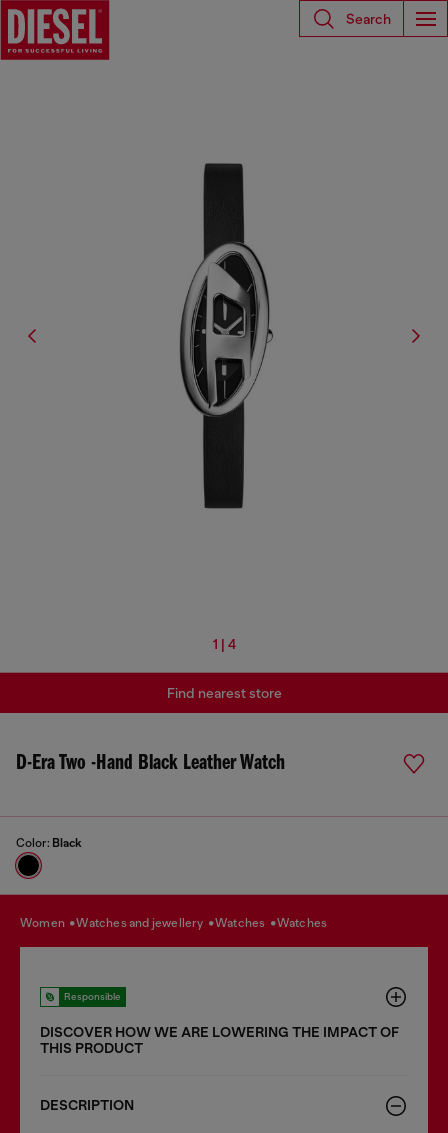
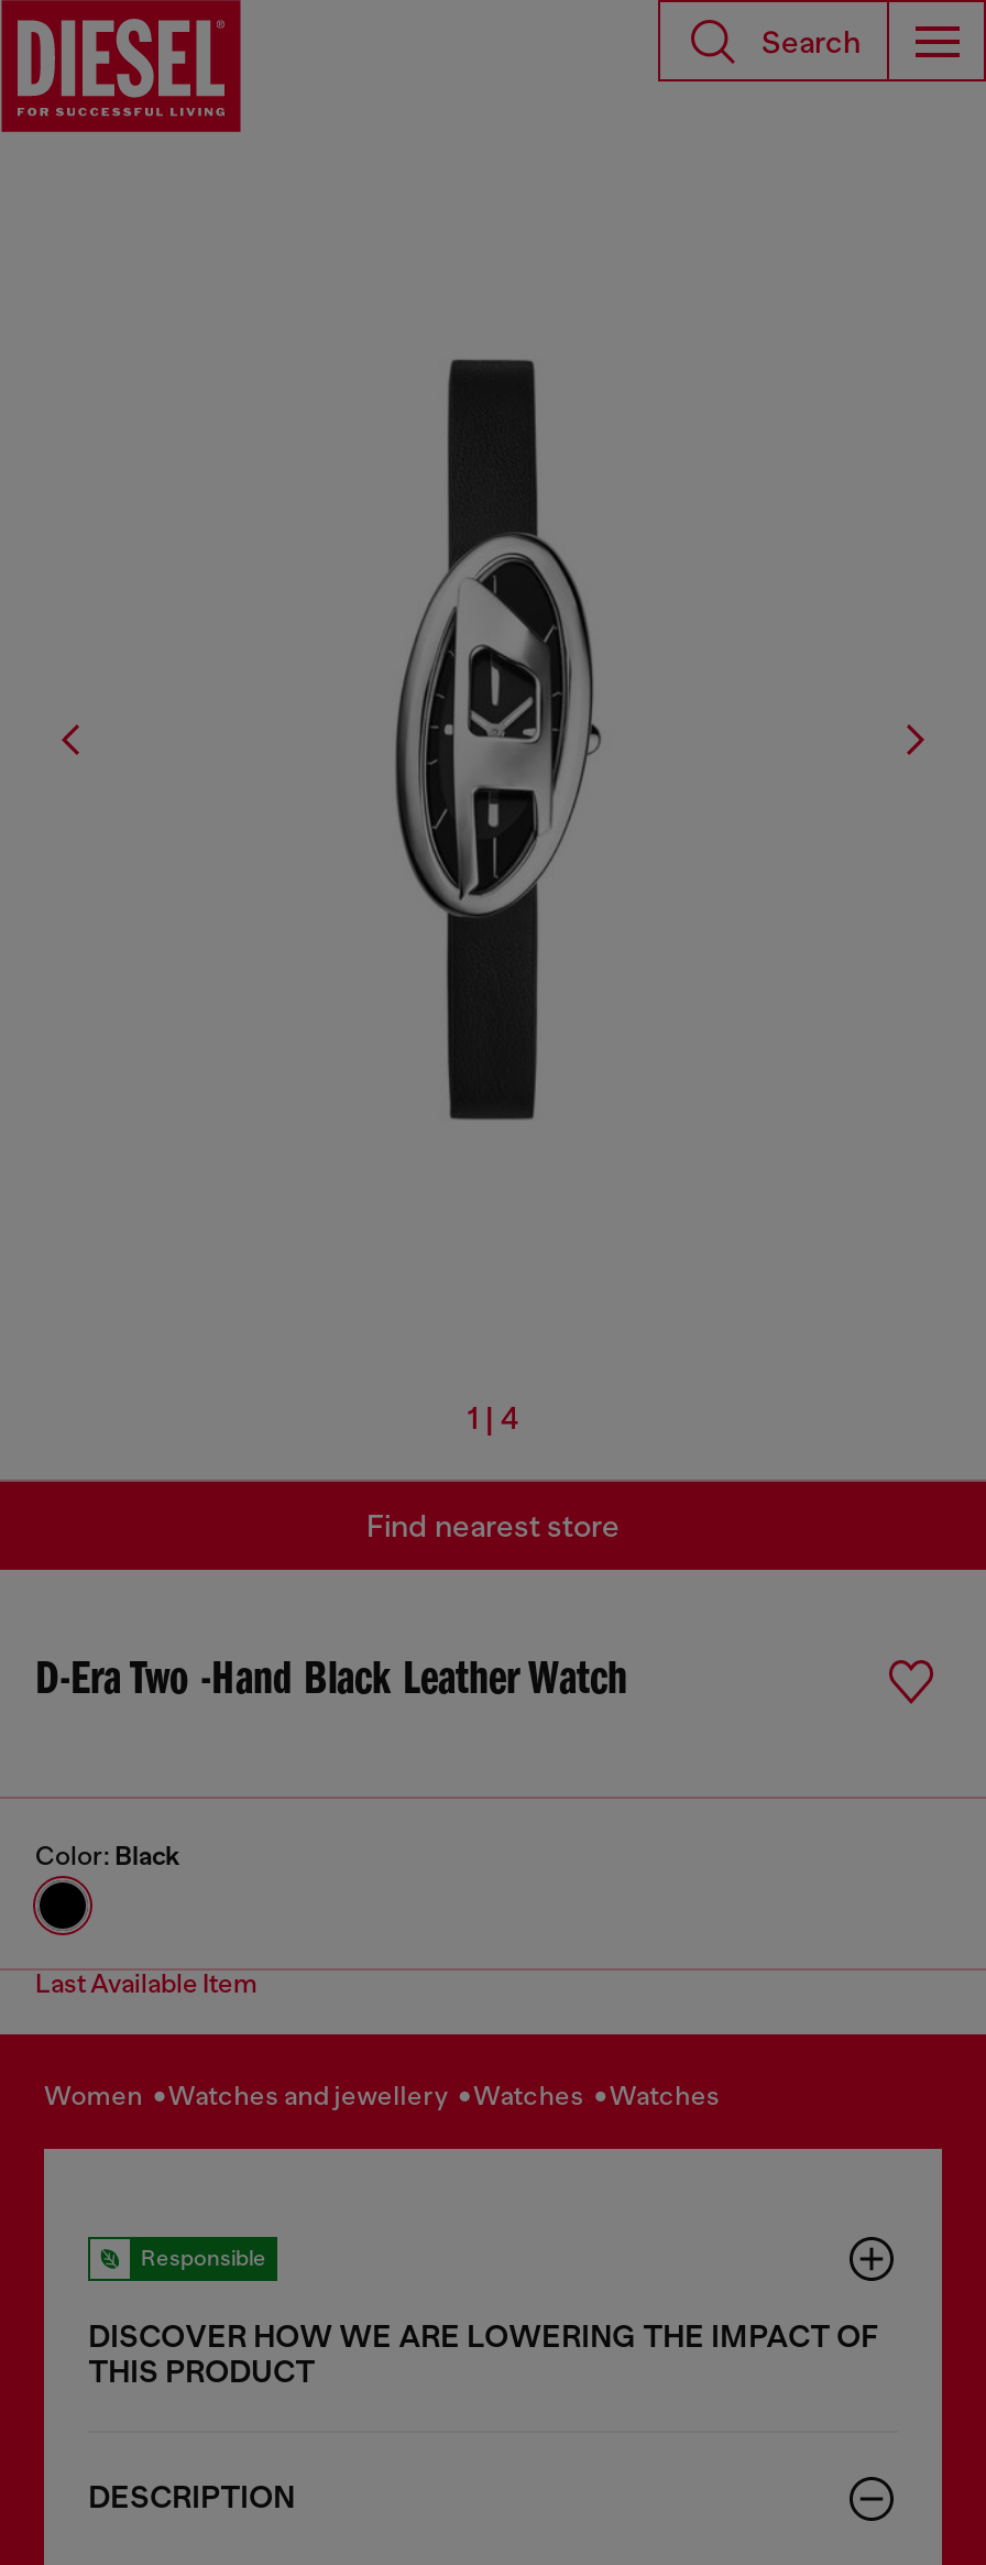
+ Last Available Item
